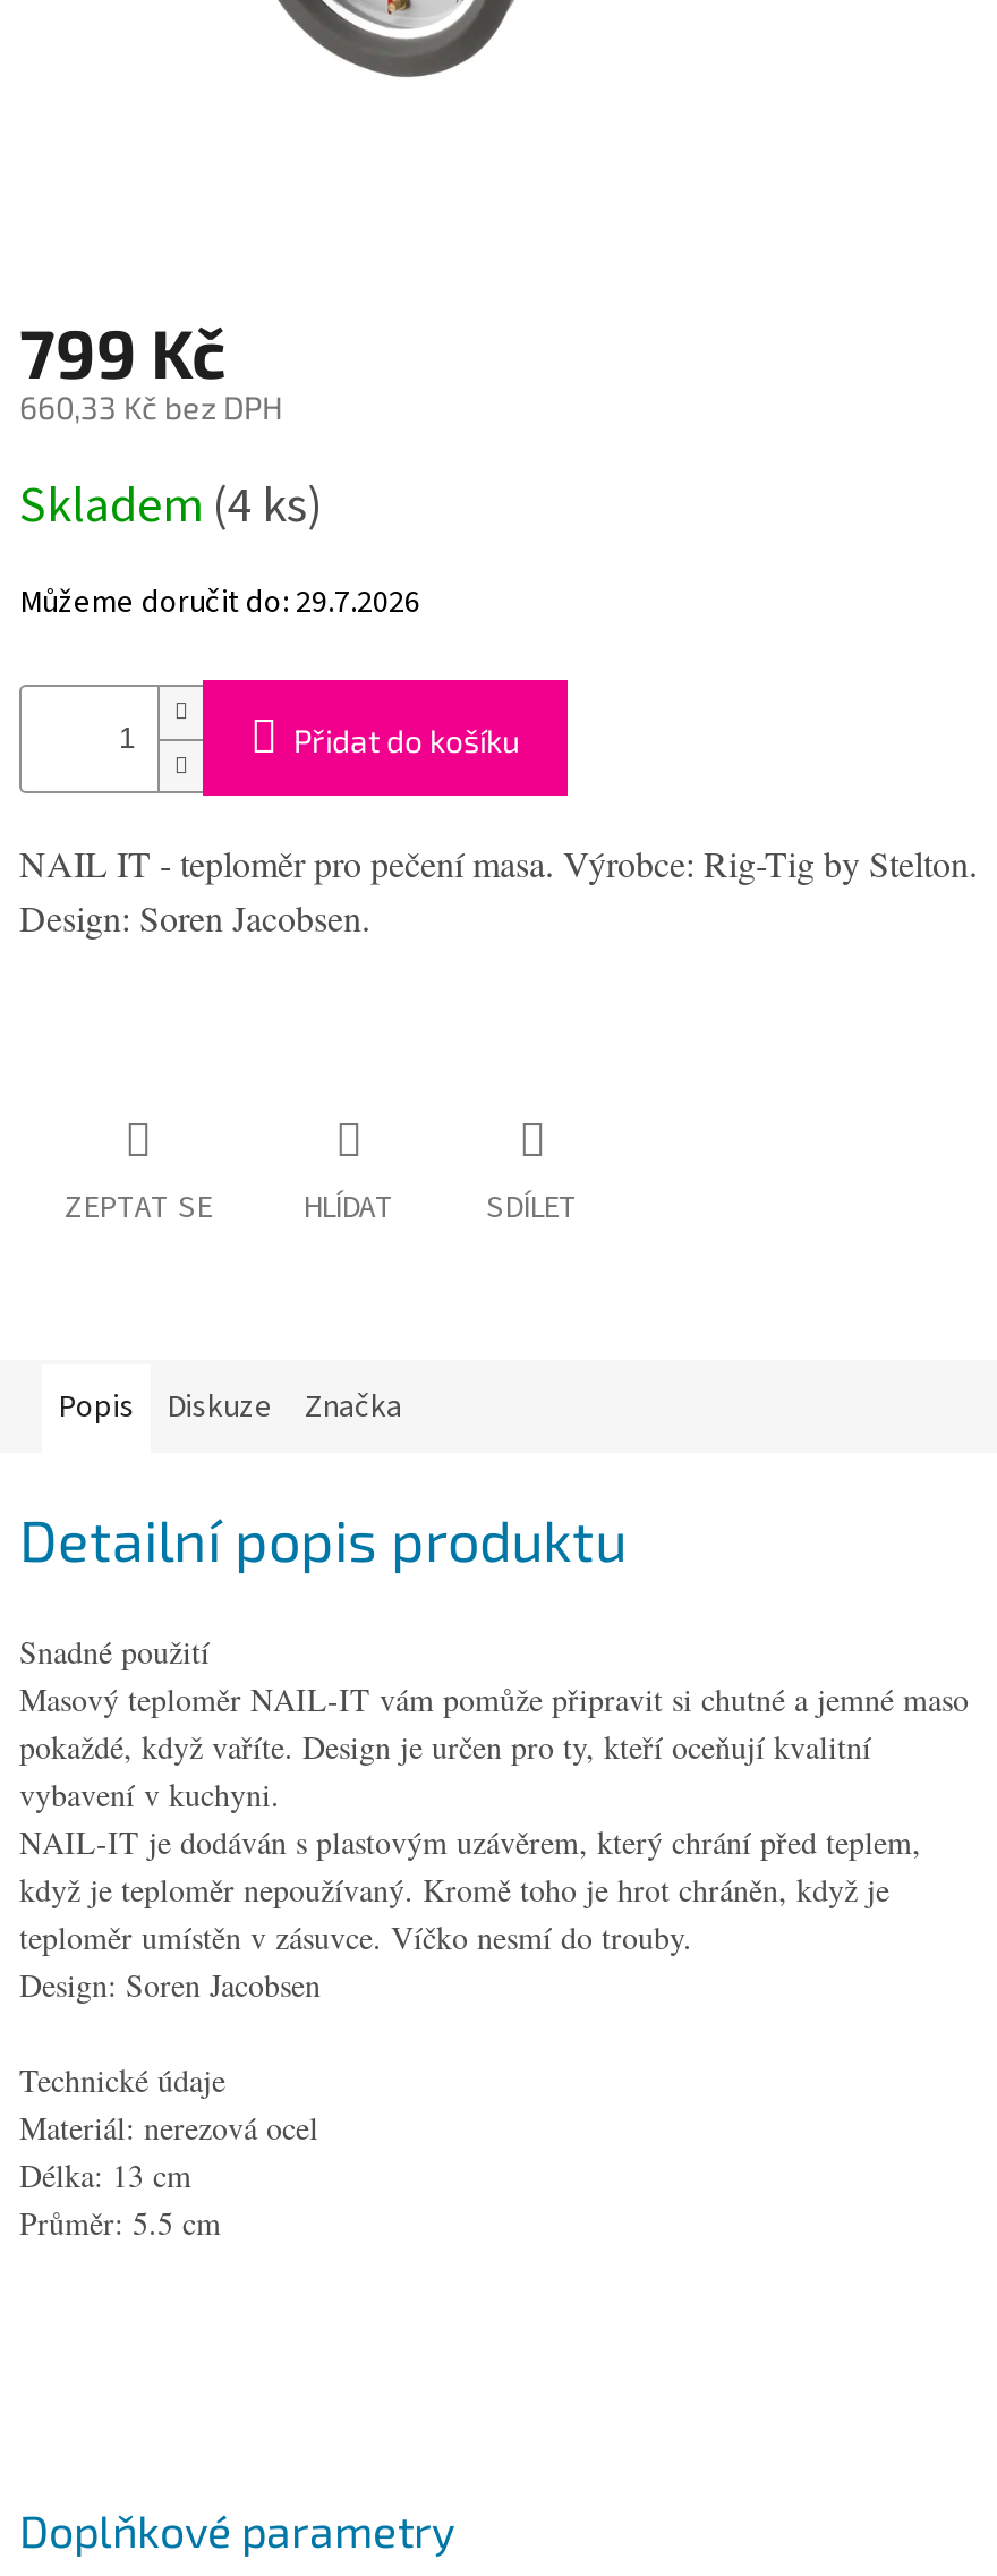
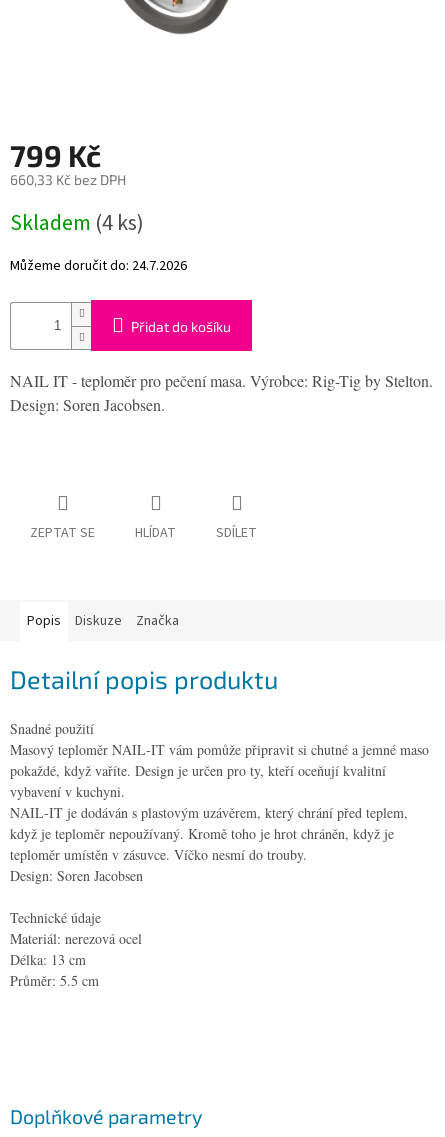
- Můžeme doručit do: 29.7.2026
+ Můžeme doručit do: 24.7.2026
